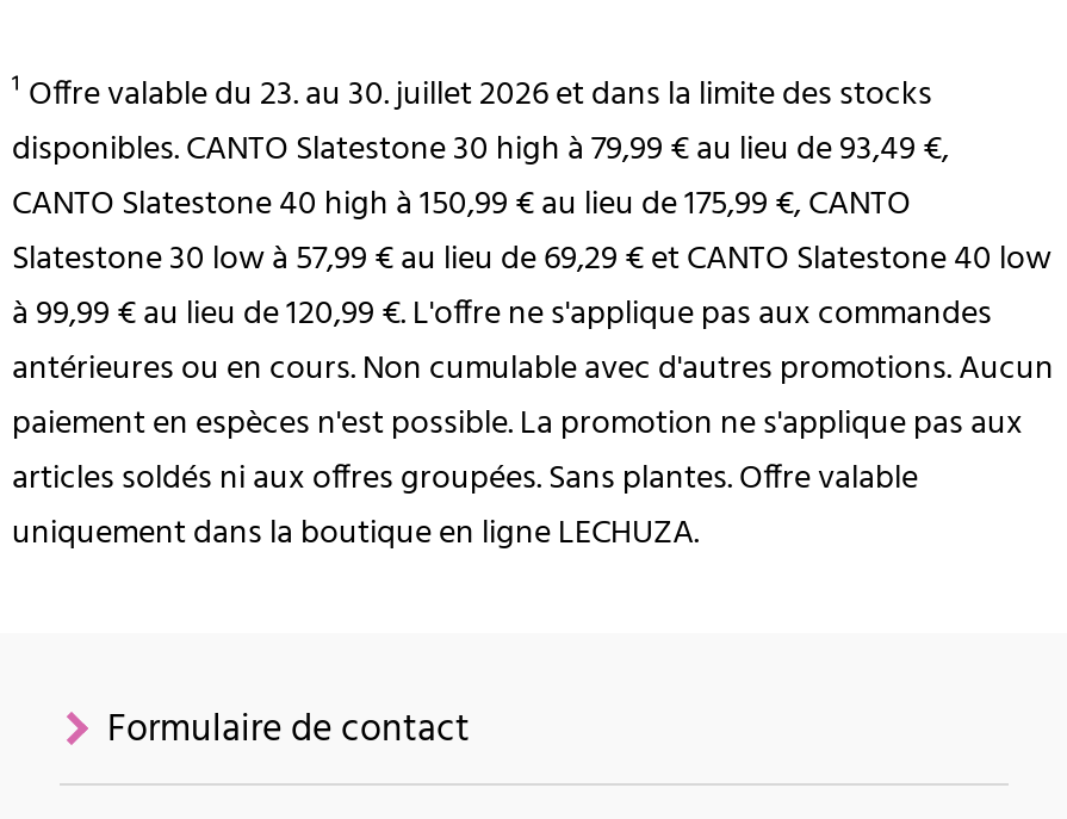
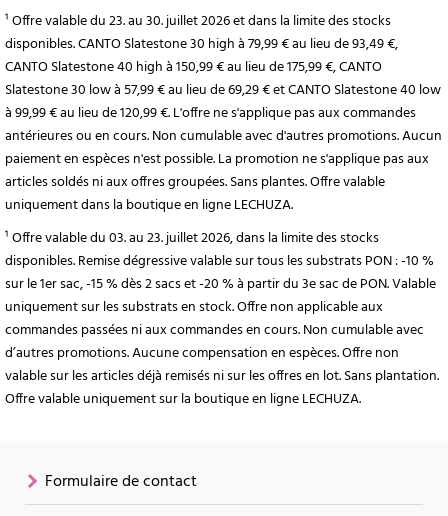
+ ¹ Offre valable du 03. au 23. juillet 2026, dans la limite des stocks
+ disponibles. Remise dégressive valable sur tous les substrats PON : -10 %
+ sur le 1er sac, -15 % dès 2 sacs et -20 % à partir du 3e sac de PON. Valable
+ uniquement sur les substrats en stock. Offre non applicable aux
+ commandes passées ni aux commandes en cours. Non cumulable avec
+ d’autres promotions. Aucune compensation en espèces. Offre non
+ valable sur les articles déjà remisés ni sur les offres en lot. Sans plantation.
+ Offre valable uniquement sur la boutique en ligne LECHUZA.
